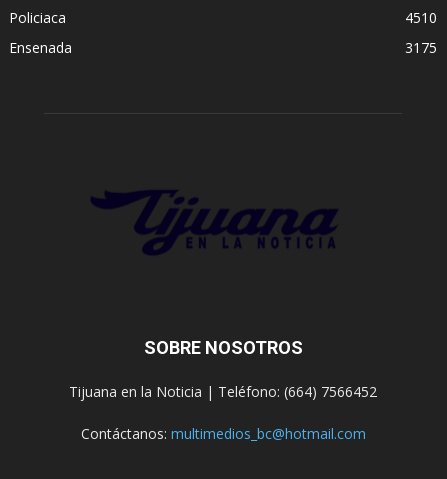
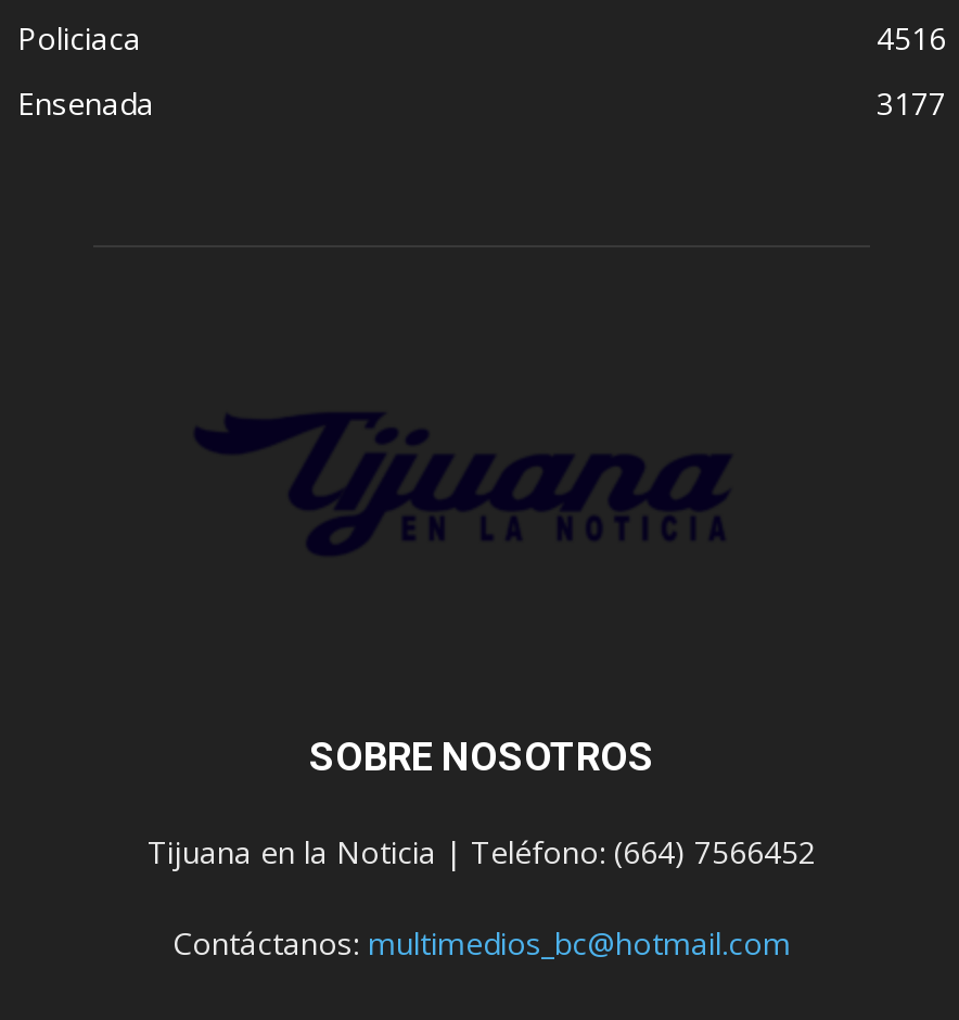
- 4510
+ 4516

- 3175
+ 3177
